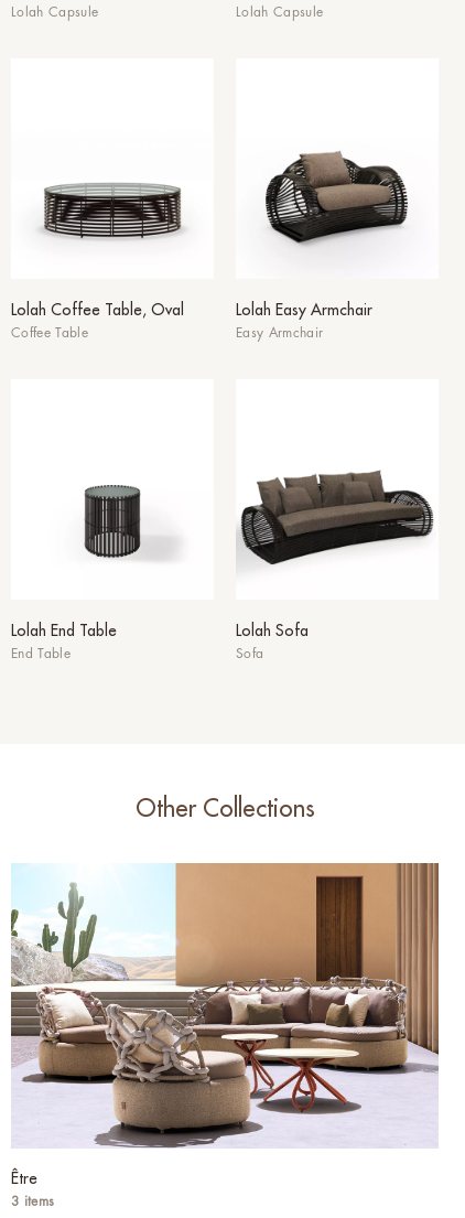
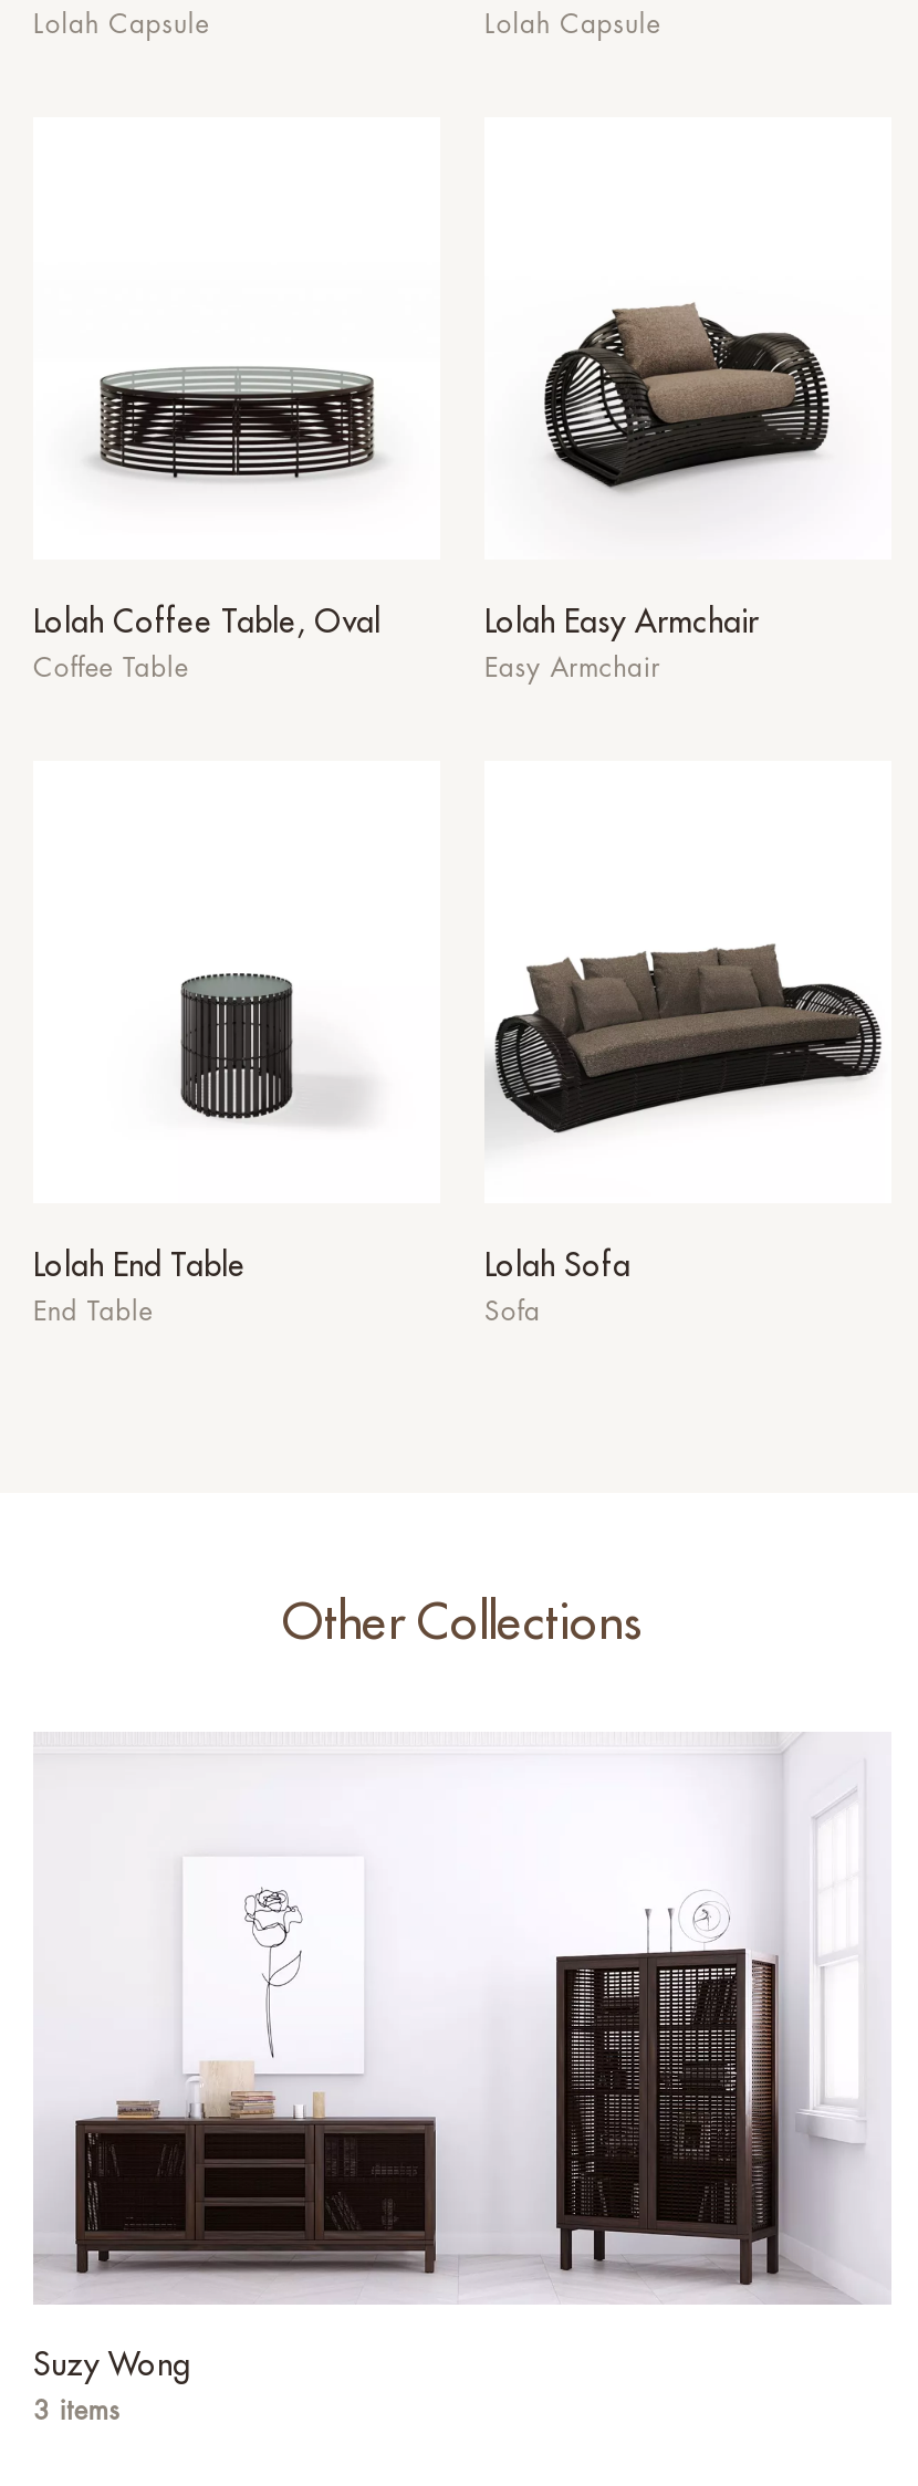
- [image]
- Être
+ [image]
+ Suzy Wong
